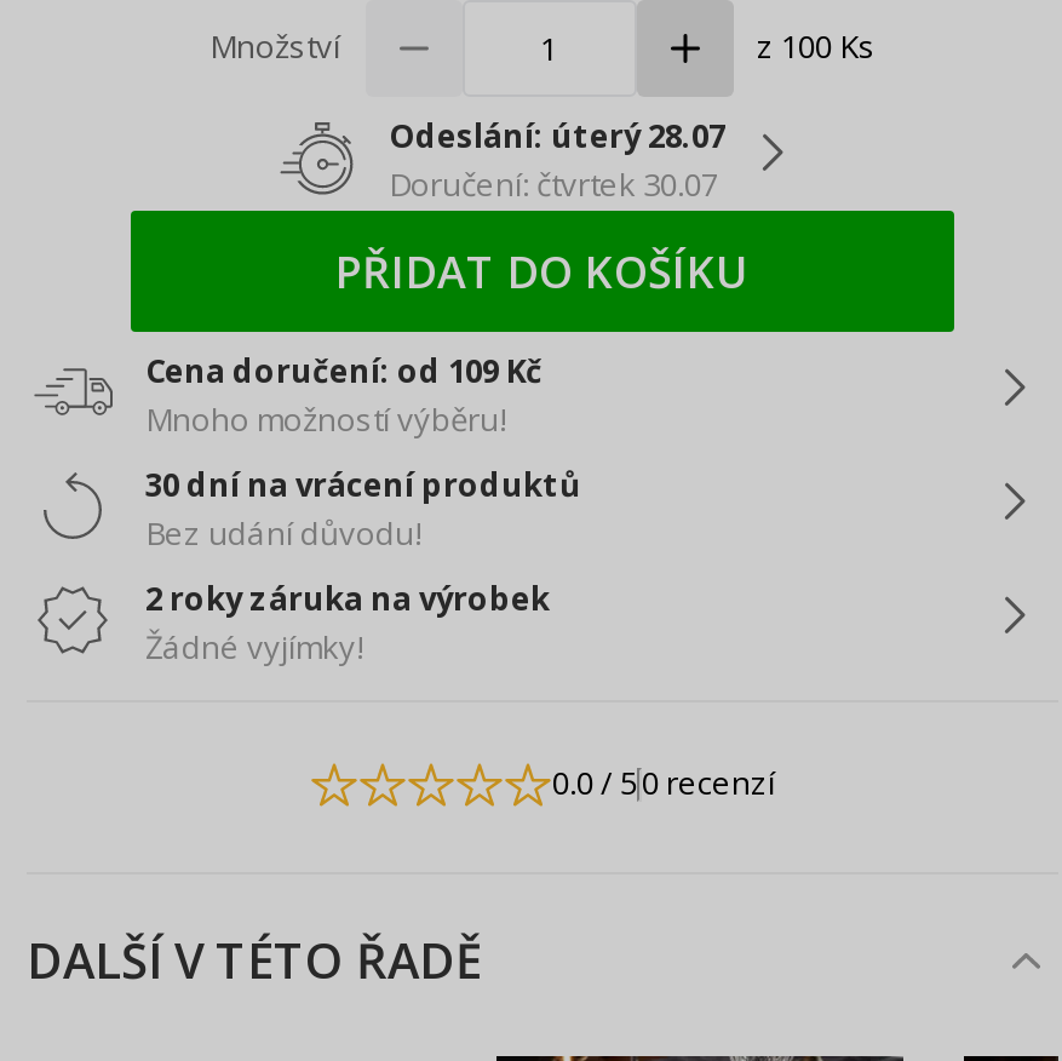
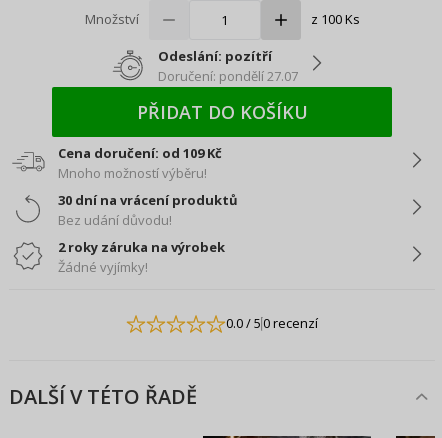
- Odeslání: úterý 28.07
- Doručení: čtvrtek 30.07
+ Odeslání: pozítří
+ Doručení: pondělí 27.07
